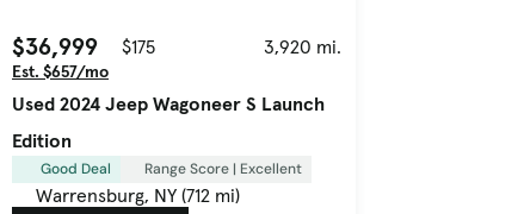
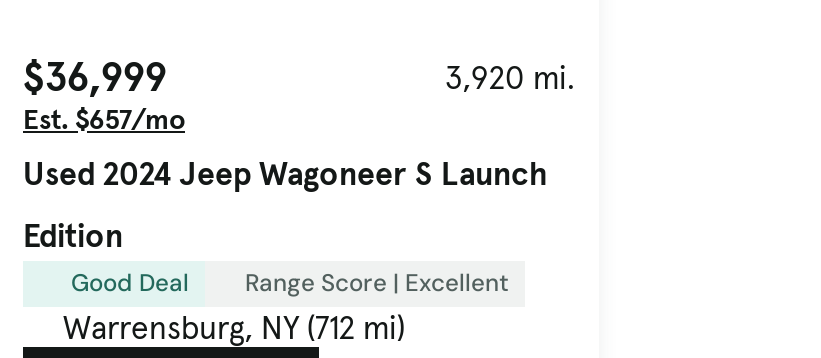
- $175
